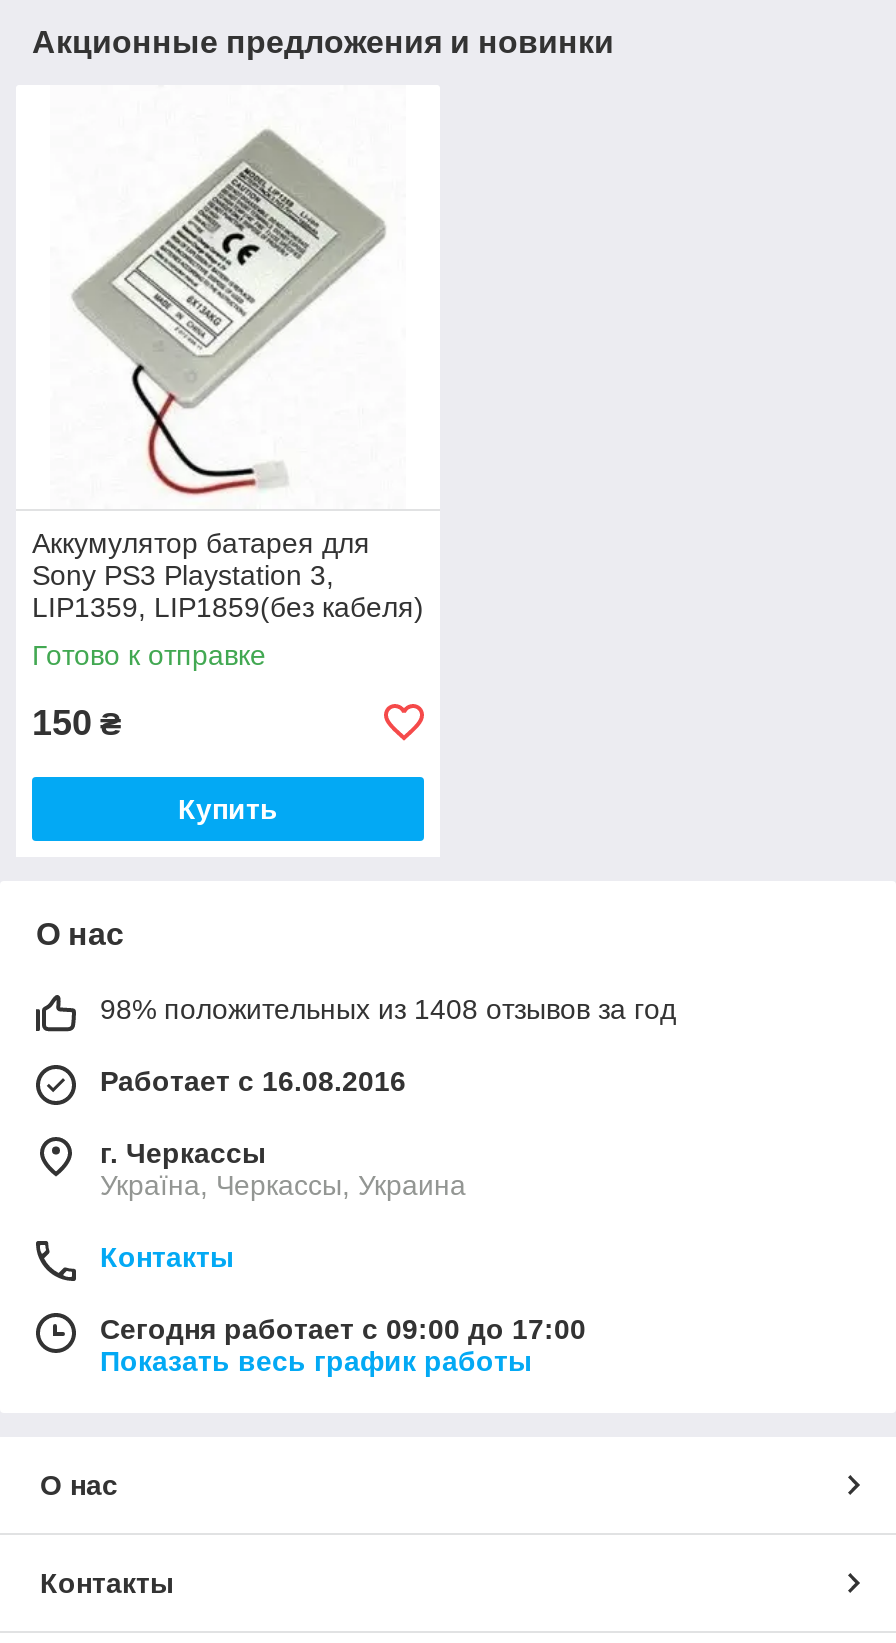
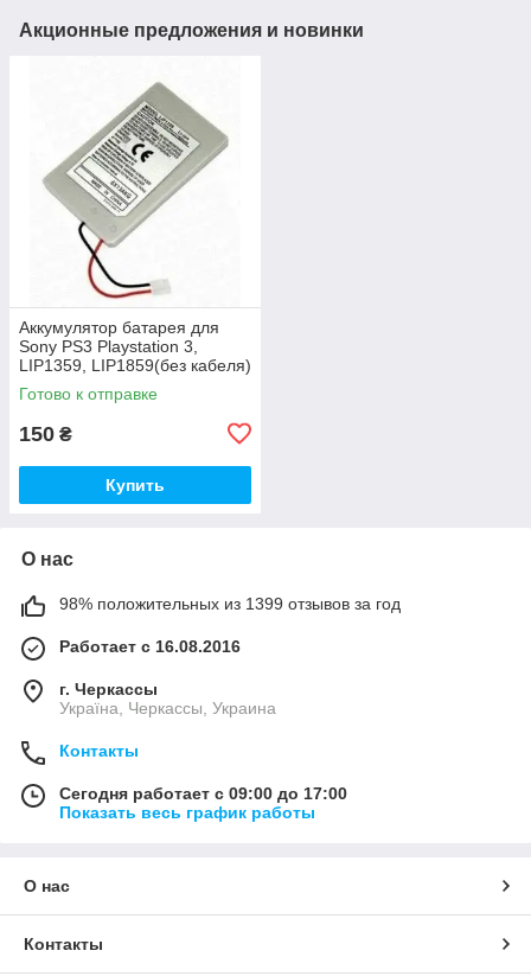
- 98% положительных из 1408 отзывов за год
+ 98% положительных из 1399 отзывов за год
